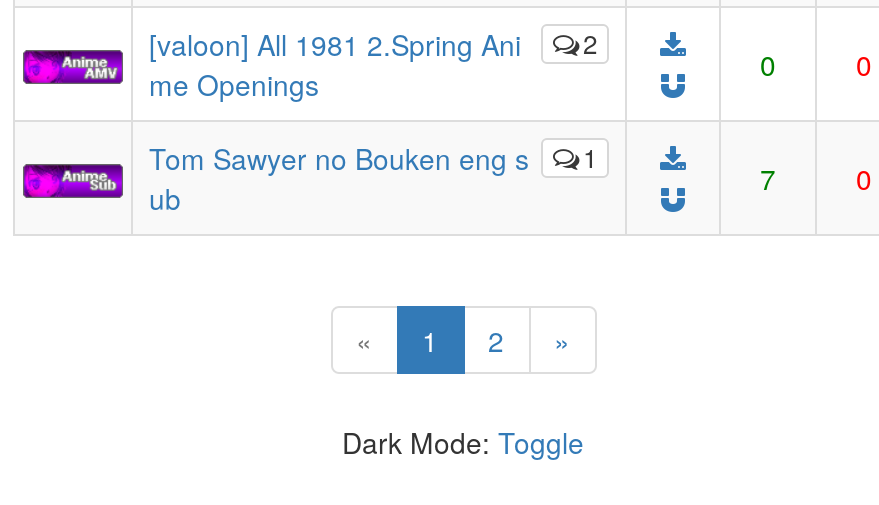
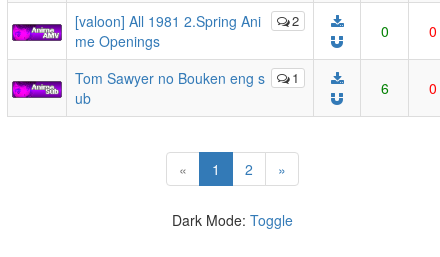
- 7 0
+ 6 0
